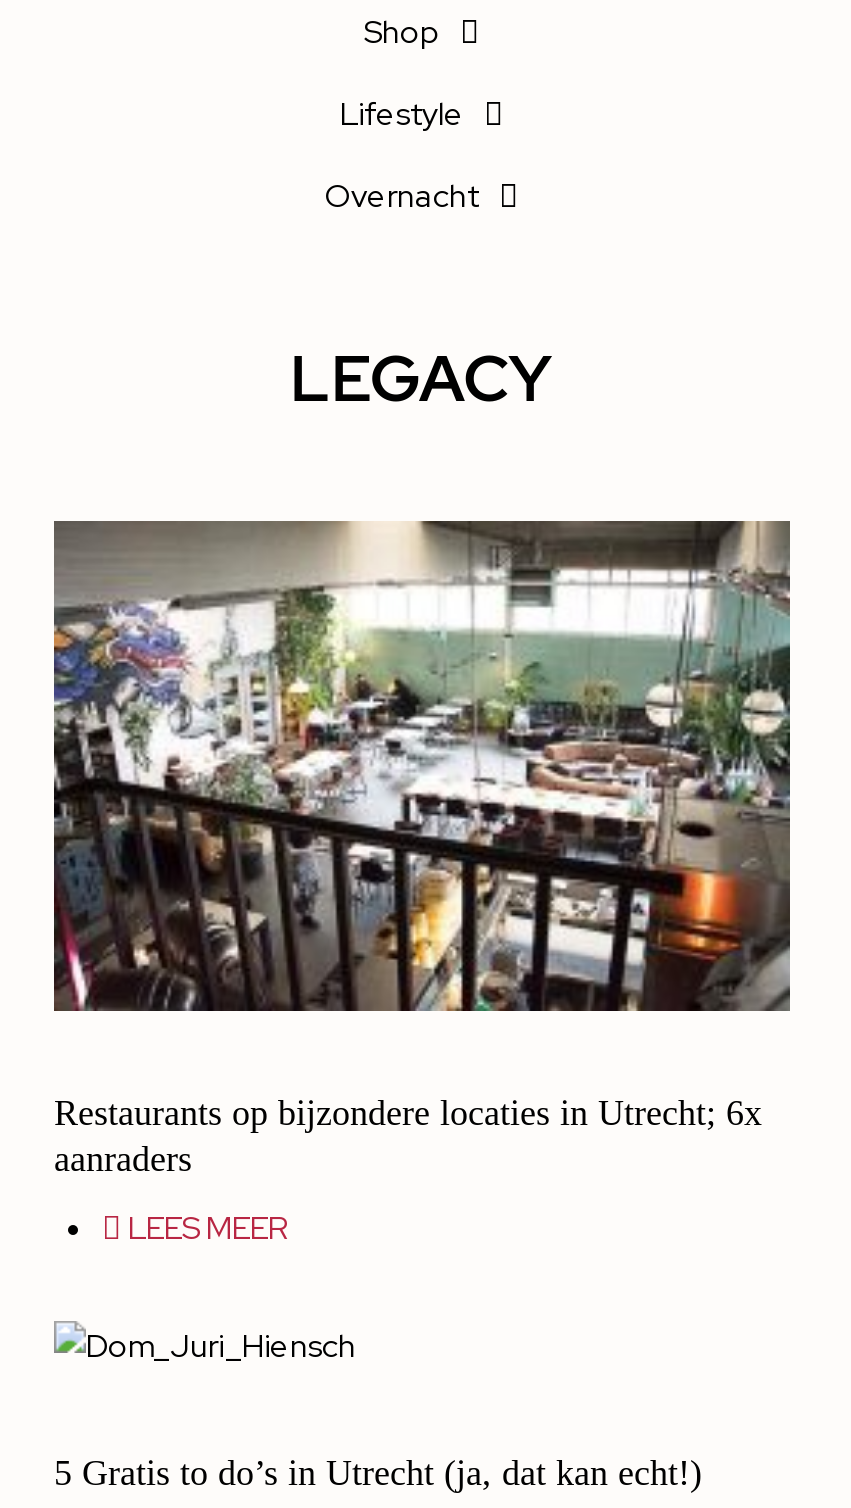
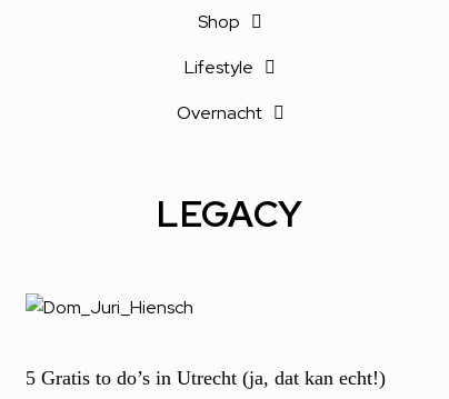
- [image]

- Restaurants op bijzondere locaties in Utrecht; 6x
- aanraders
- LEES MEER
